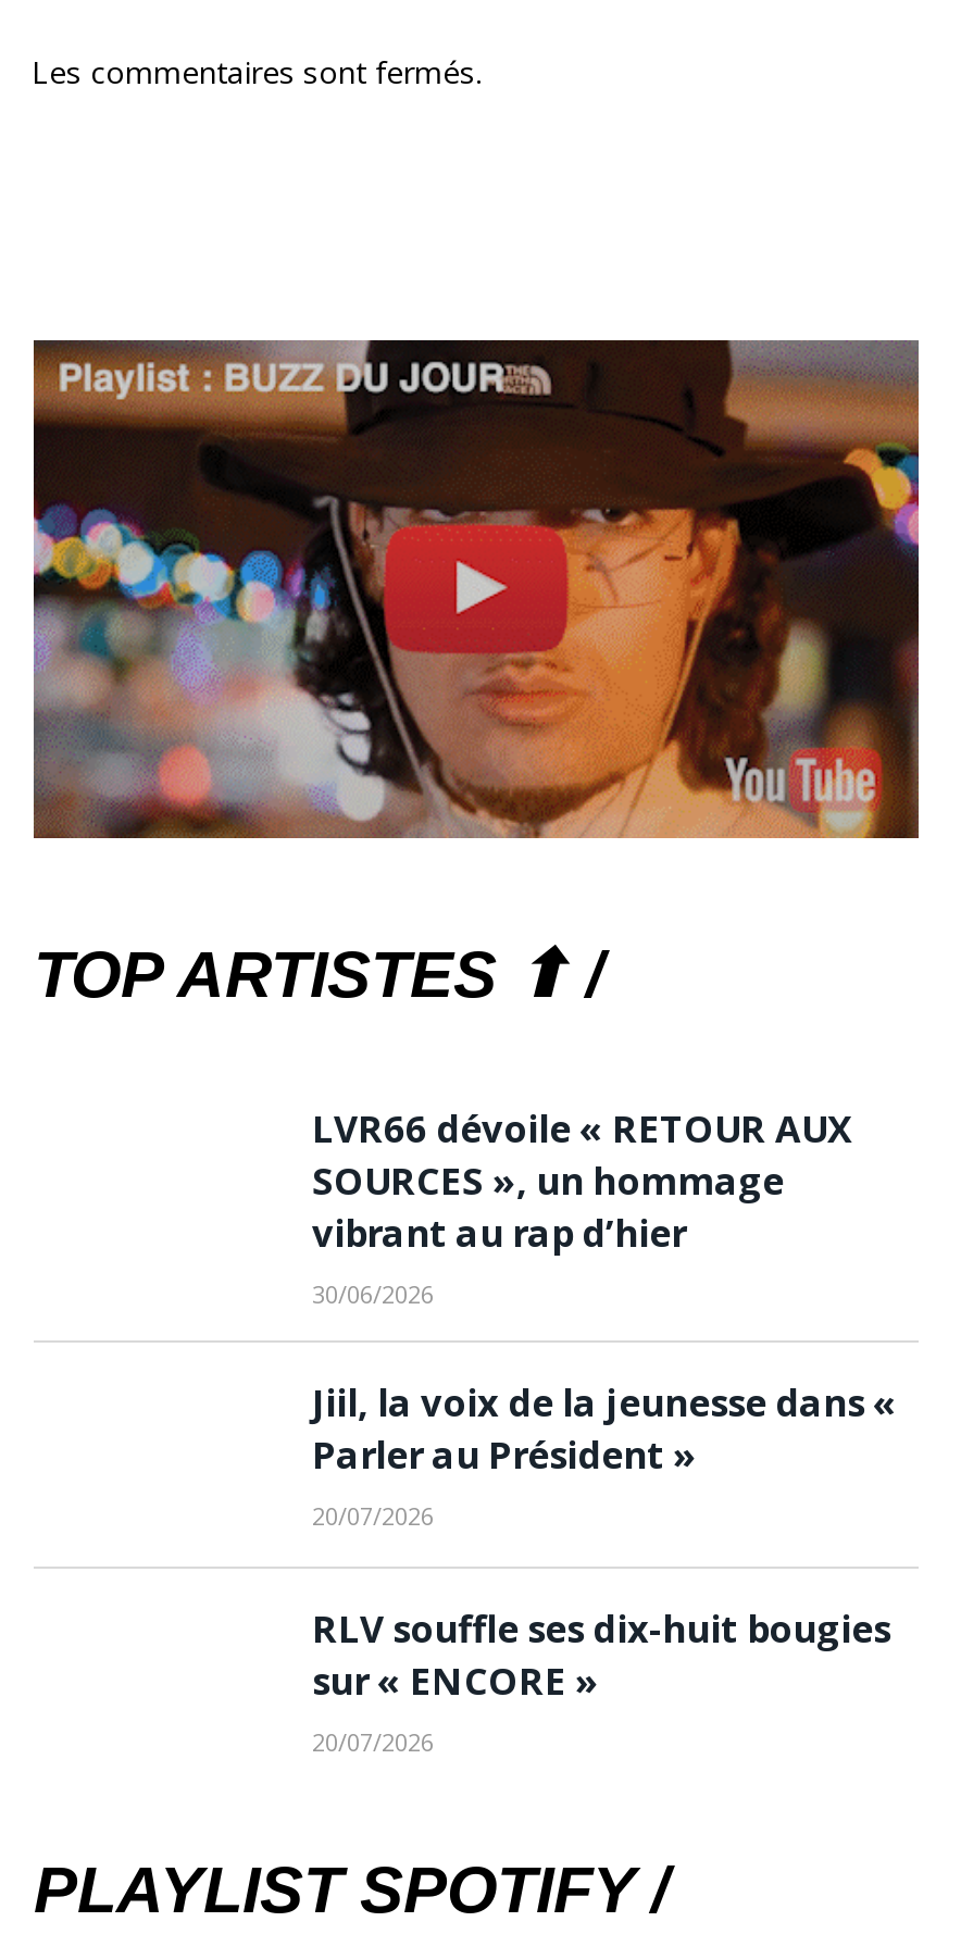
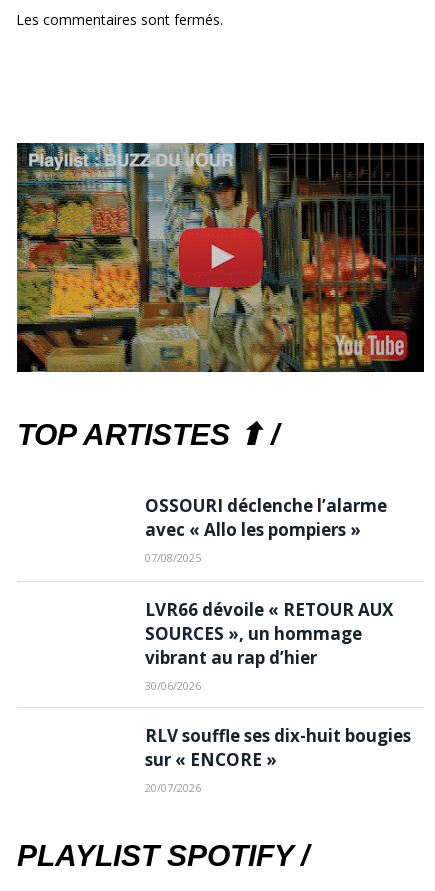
- [image]
+ [image]

+ OSSOURI déclenche l’alarme
+ avec « Allo les pompiers »
+ 07/08/2025

moved down: LVR66 dévoile « RETOUR AUX | SOURCES », un hommage | vibrant au rap d’hier | 30/06/2026

- Jiil, la voix de la jeunesse dans «
- Parler au Président »
- 20/07/2026
